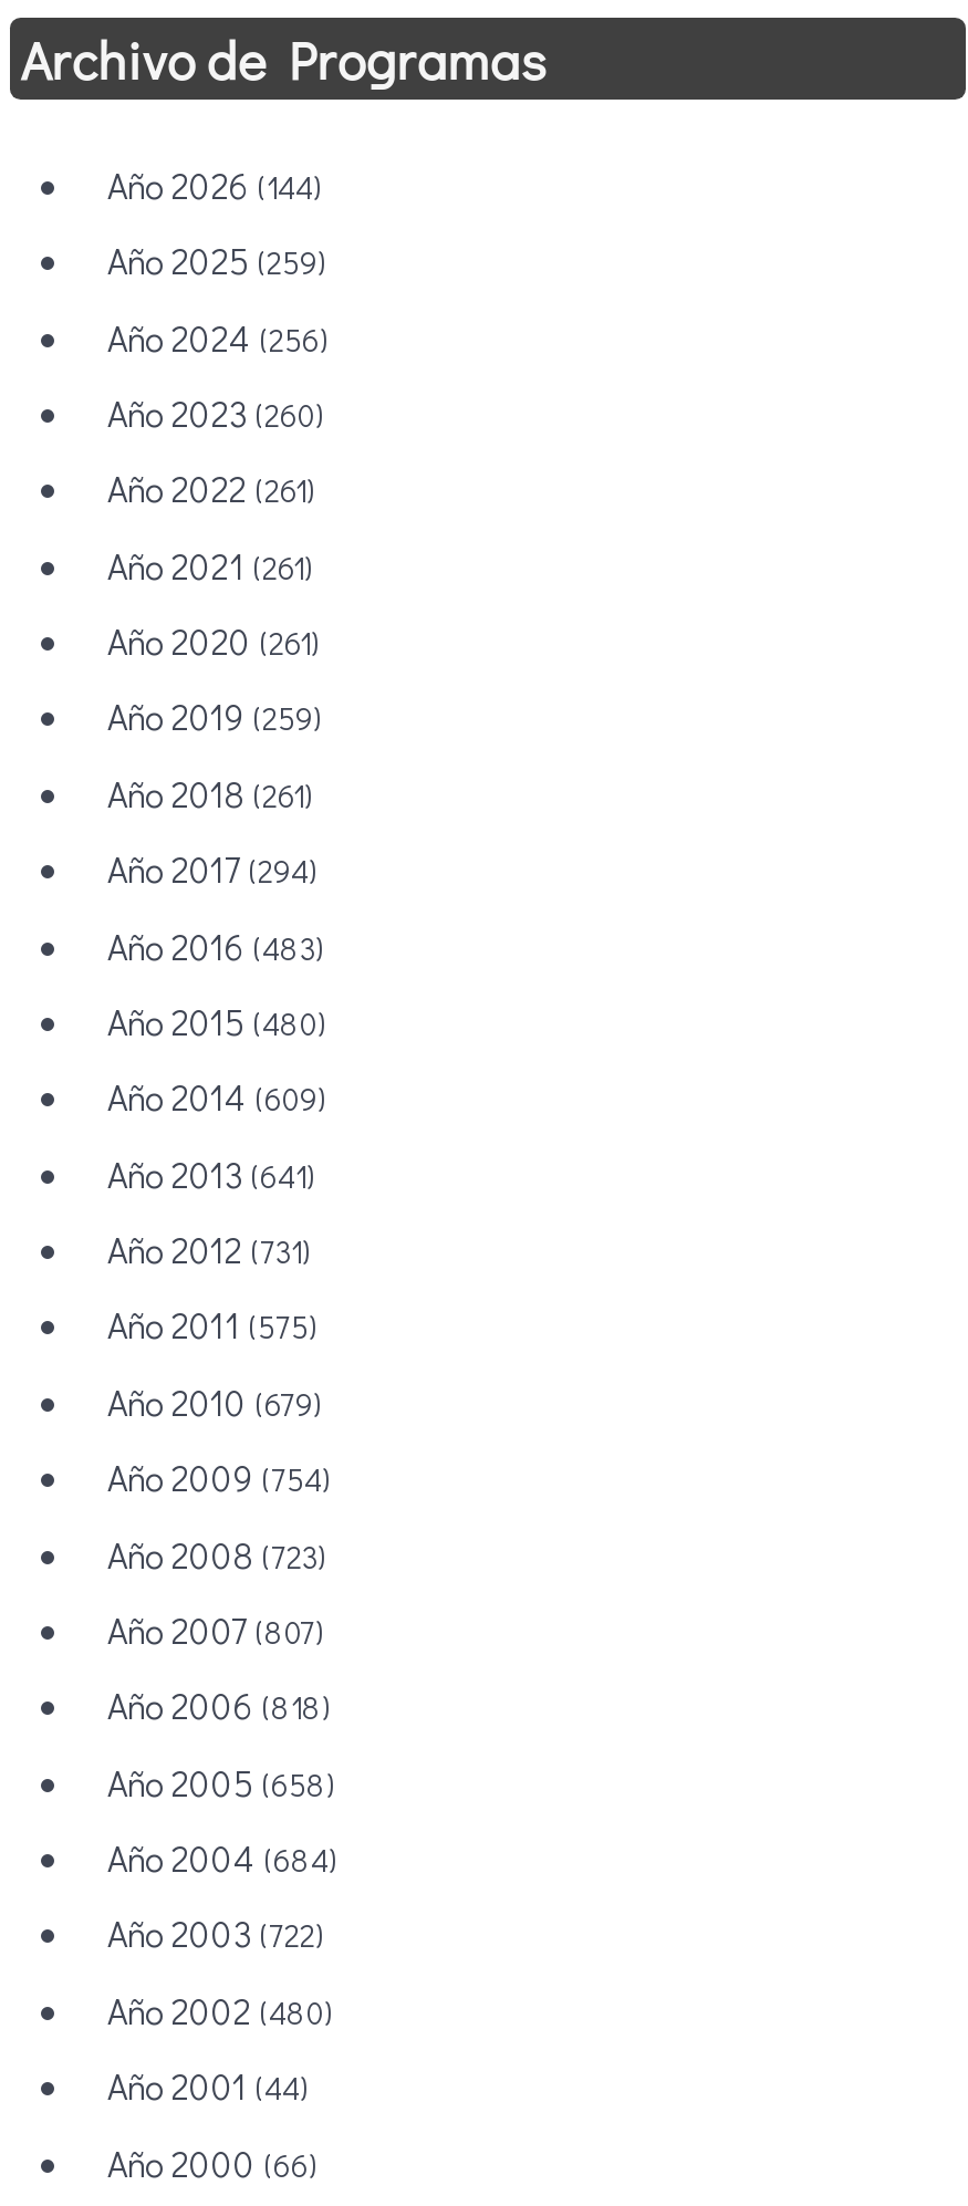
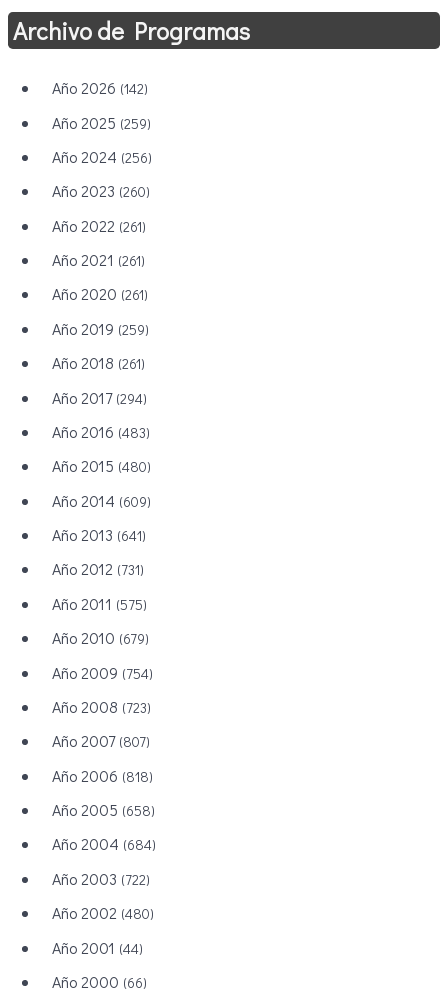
- Año 2026 (144)
+ Año 2026 (142)
